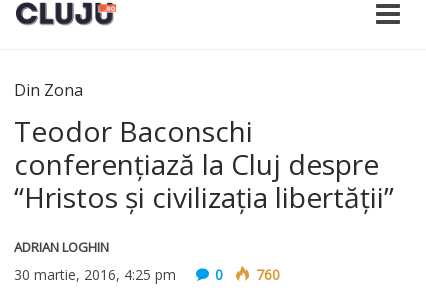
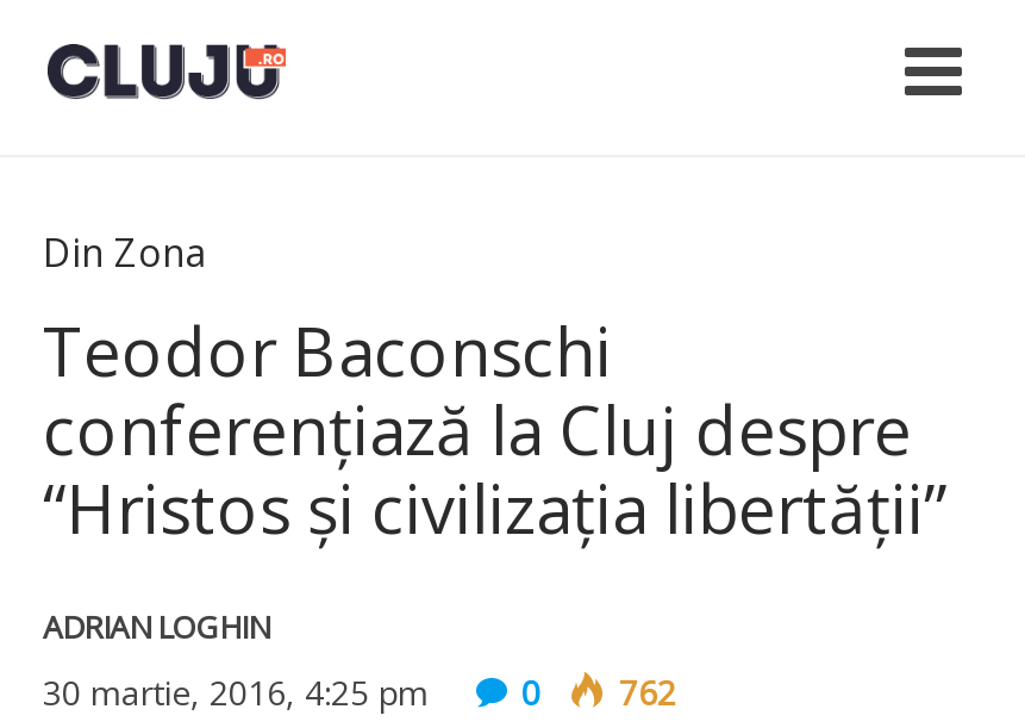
- 0 760
+ 0 762
